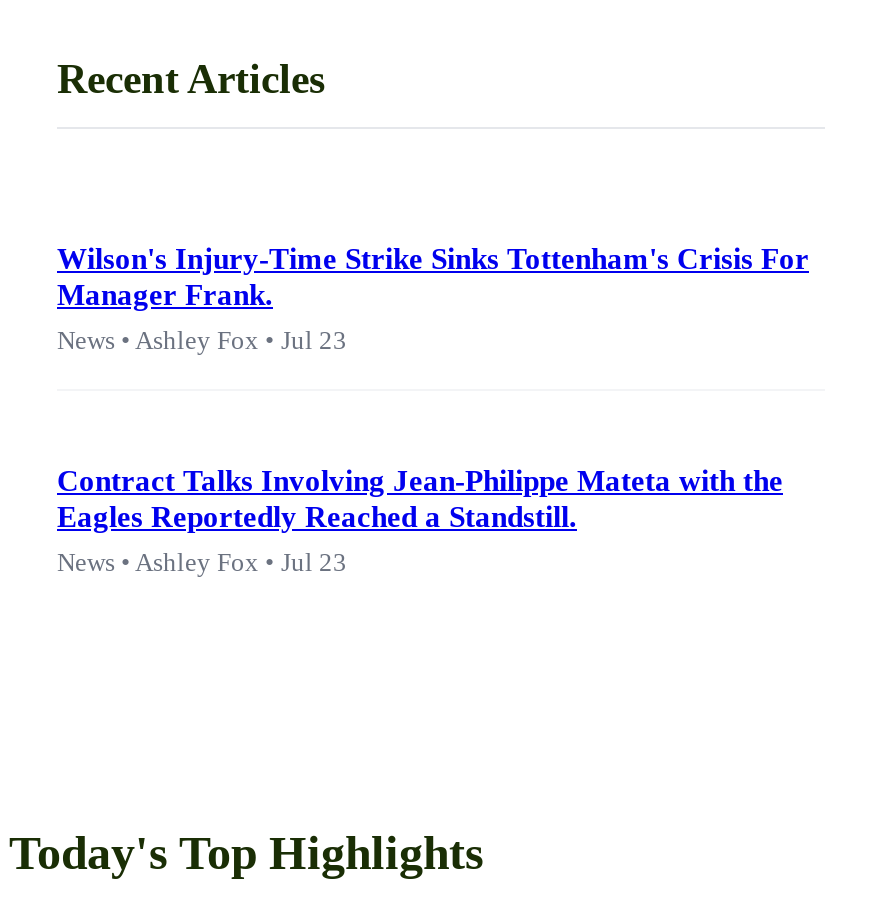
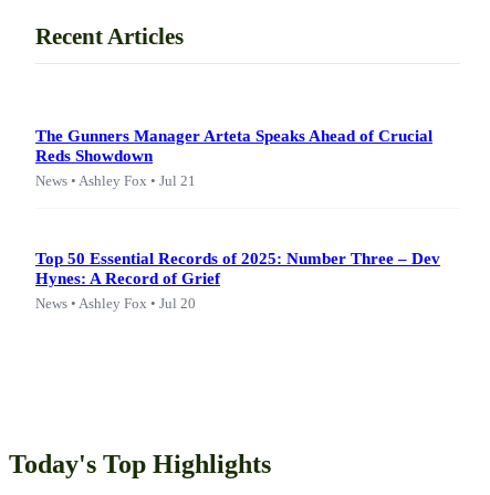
- Wilson's Injury-Time Strike Sinks Tottenham's Crisis For
- Manager Frank.
+ The Gunners Manager Arteta Speaks Ahead of Crucial
+ Reds Showdown

- News • Ashley Fox • Jul 23
+ News • Ashley Fox • Jul 21

- Contract Talks Involving Jean-Philippe Mateta with the
- Eagles Reportedly Reached a Standstill.
+ Top 50 Essential Records of 2025: Number Three – Dev
+ Hynes: A Record of Grief

- News • Ashley Fox • Jul 23
+ News • Ashley Fox • Jul 20
